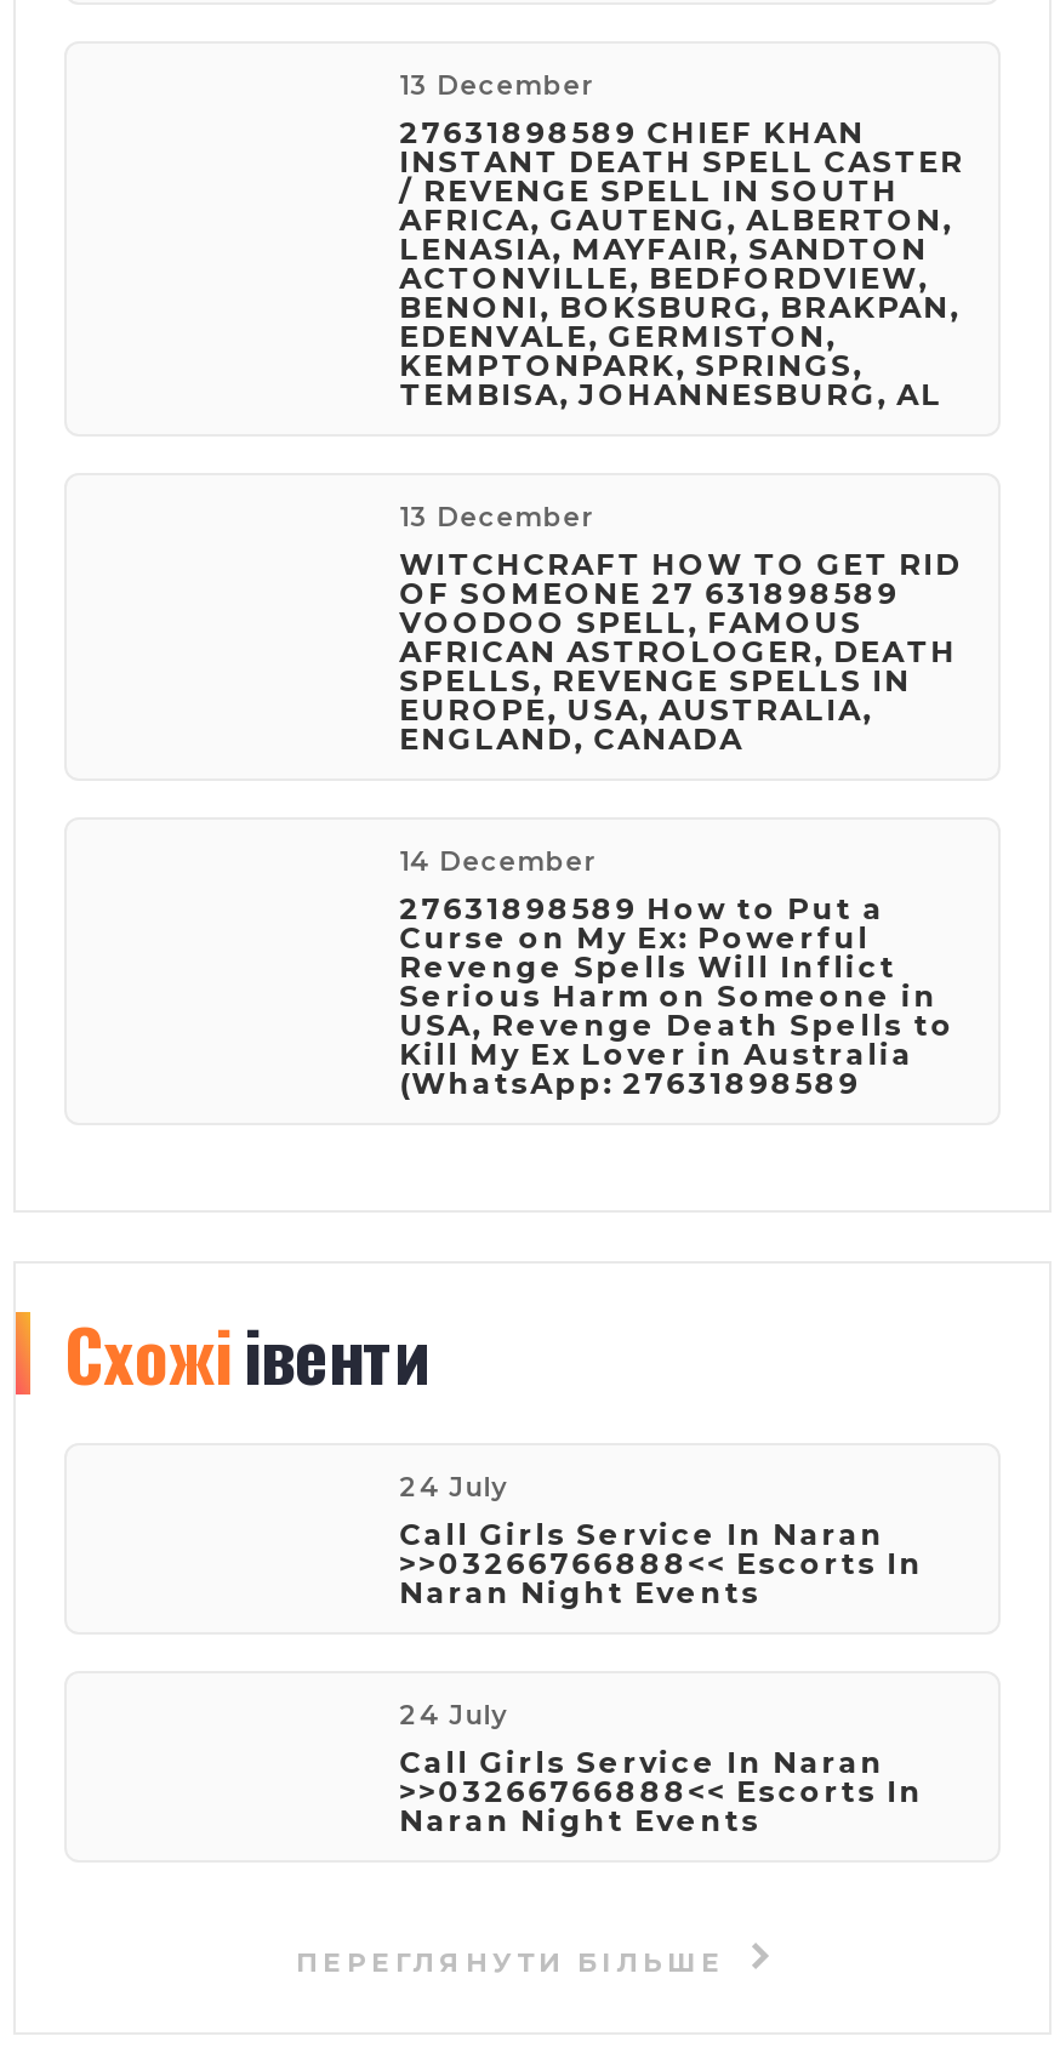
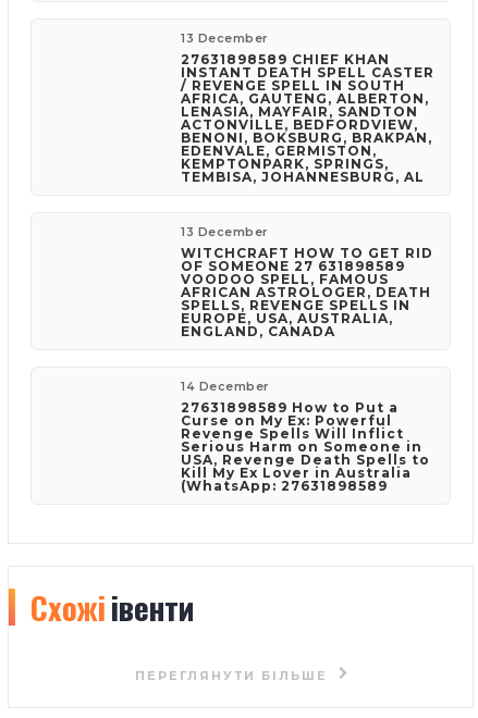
- 24 July
- Call Girls Service In Naran
- >>03266766888<< Escorts In
- Naran Night Events
- 24 July
- Call Girls Service In Naran
- >>03266766888<< Escorts In
- Naran Night Events
